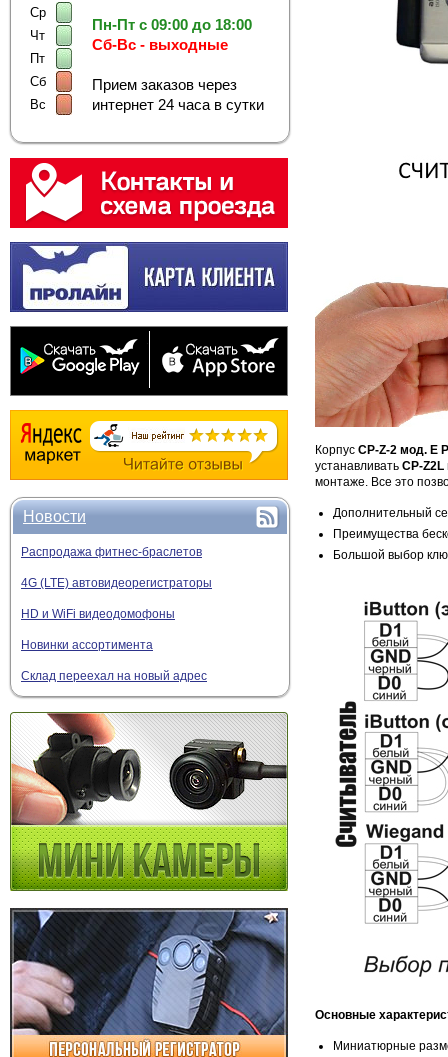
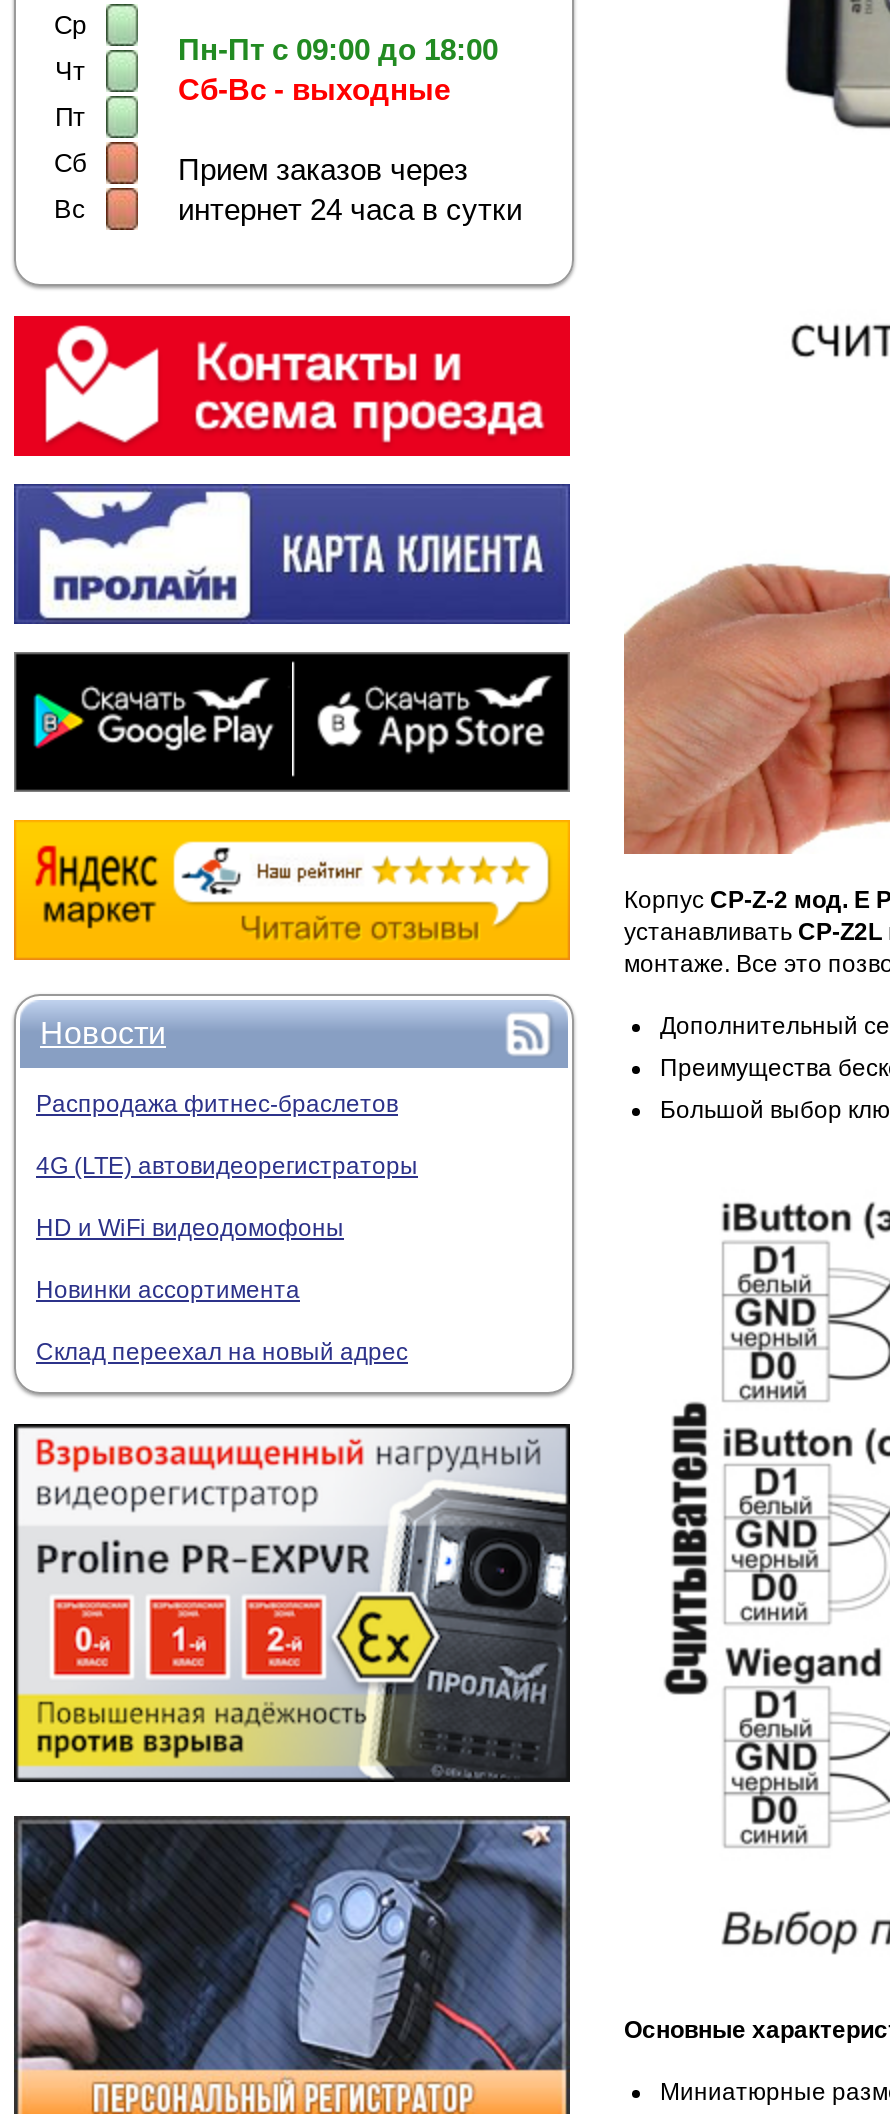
- [image]
+ [image]
